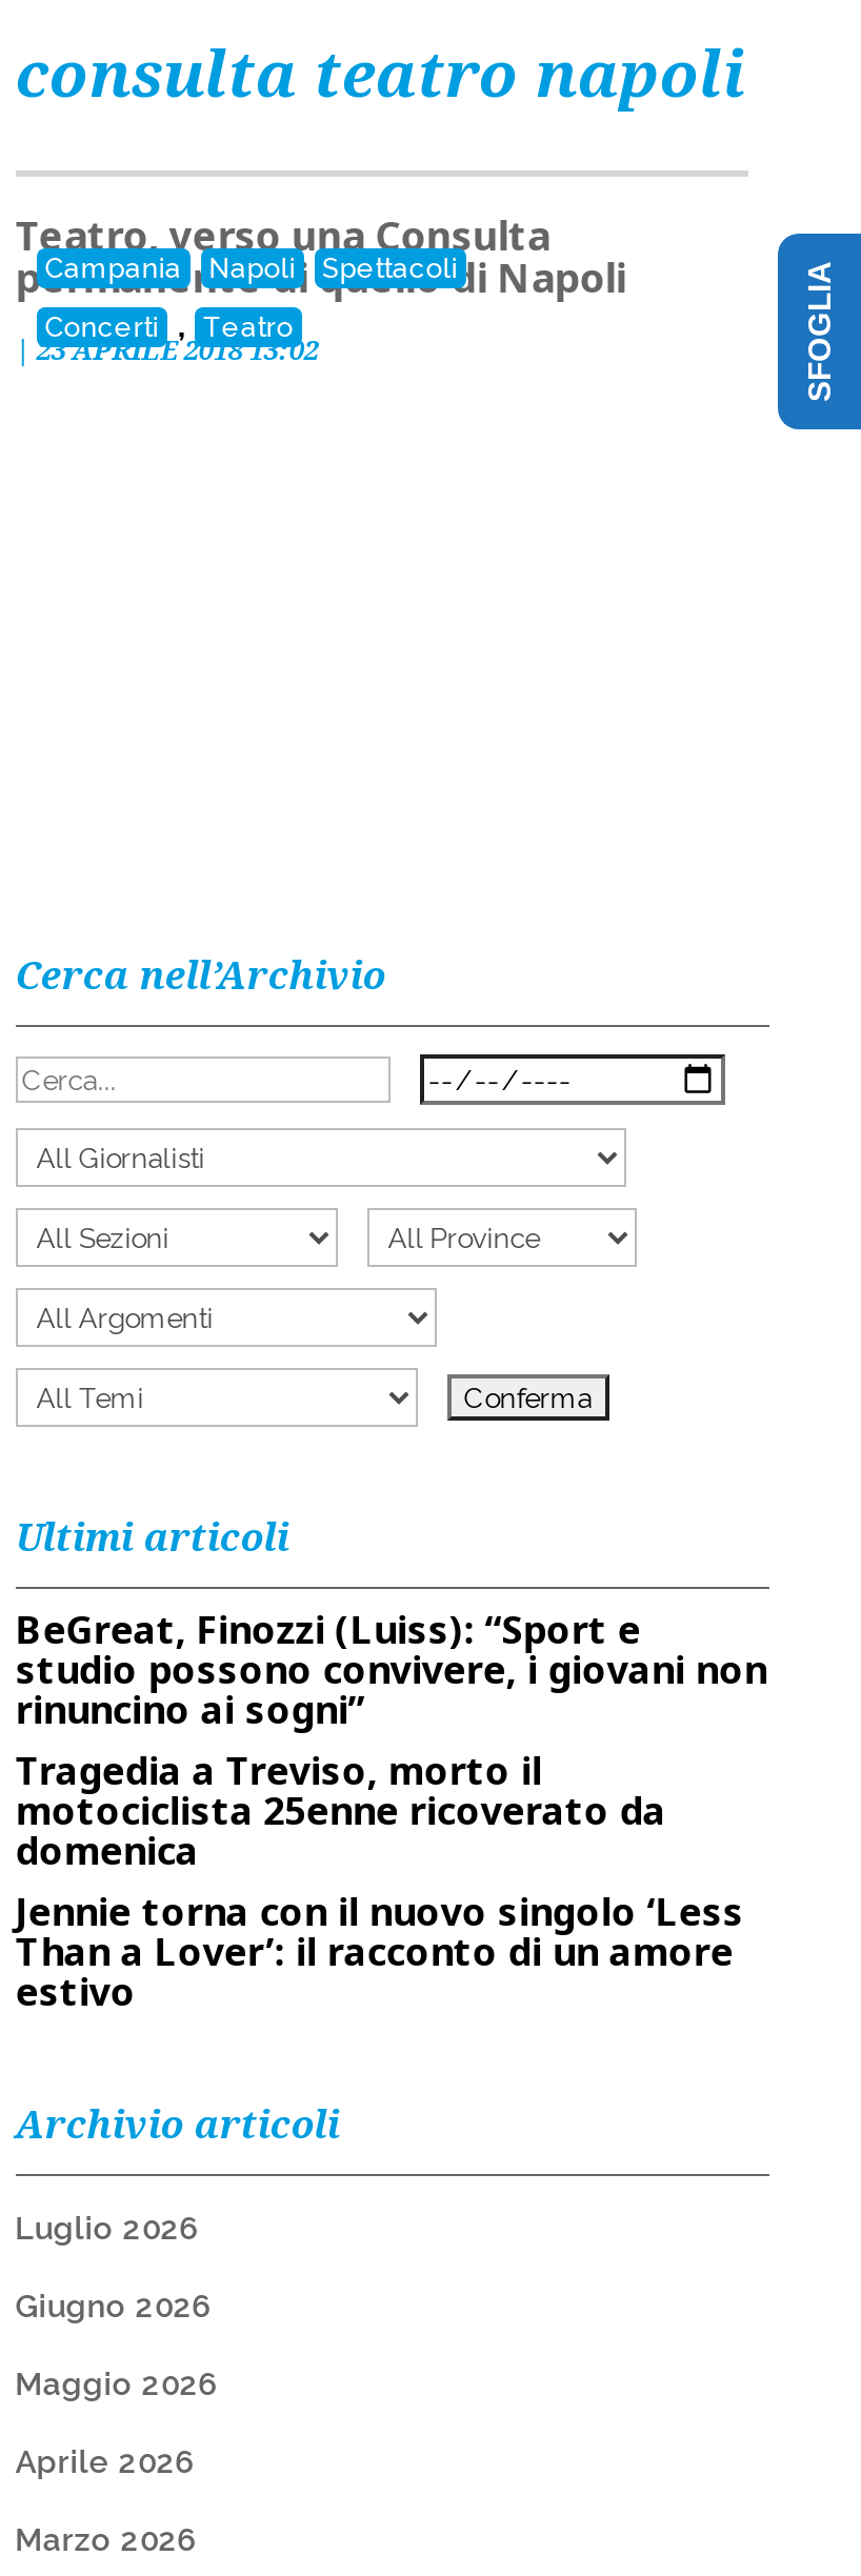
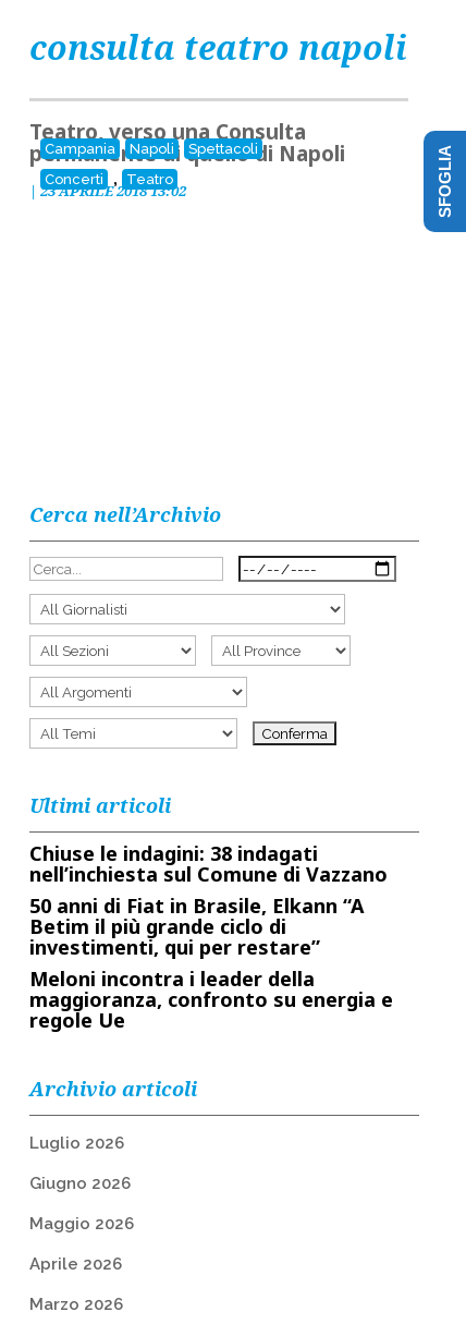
- BeGreat, Finozzi (Luiss): “Sport e
- studio possono convivere, i giovani non
- rinuncino ai sogni”
- Tragedia a Treviso, morto il
- motociclista 25enne ricoverato da
- domenica
- Jennie torna con il nuovo singolo ‘Less
- Than a Lover’: il racconto di un amore
- estivo
+ Chiuse le indagini: 38 indagati
+ nell’inchiesta sul Comune di Vazzano
+ 50 anni di Fiat in Brasile, Elkann “A
+ Betim il più grande ciclo di
+ investimenti, qui per restare”
+ Meloni incontra i leader della
+ maggioranza, confronto su energia e
+ regole Ue
